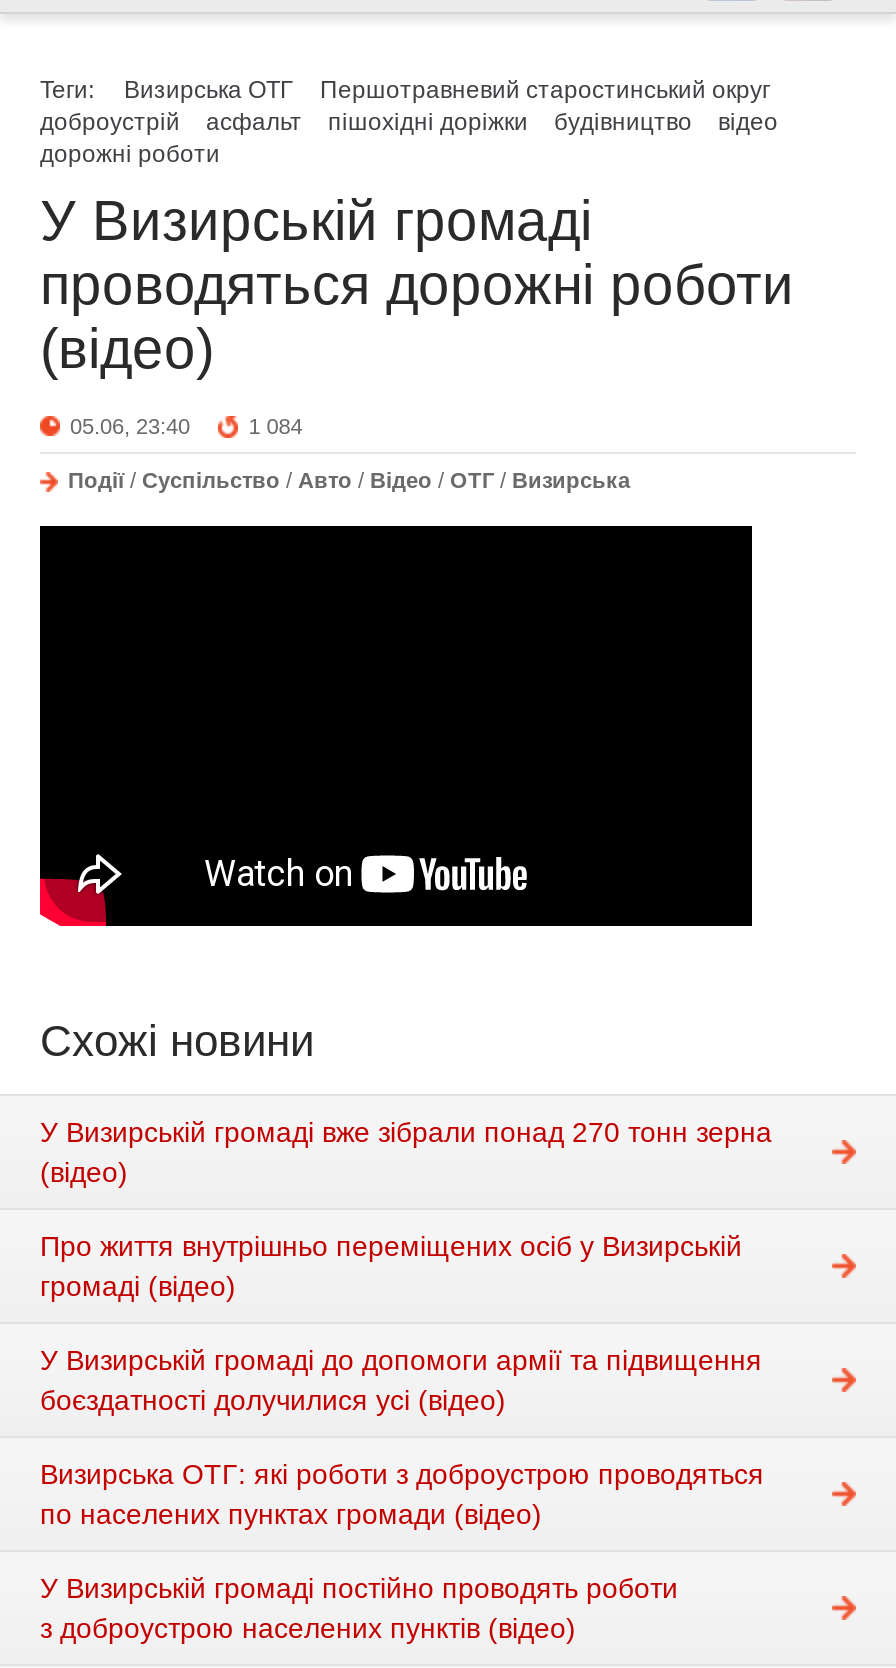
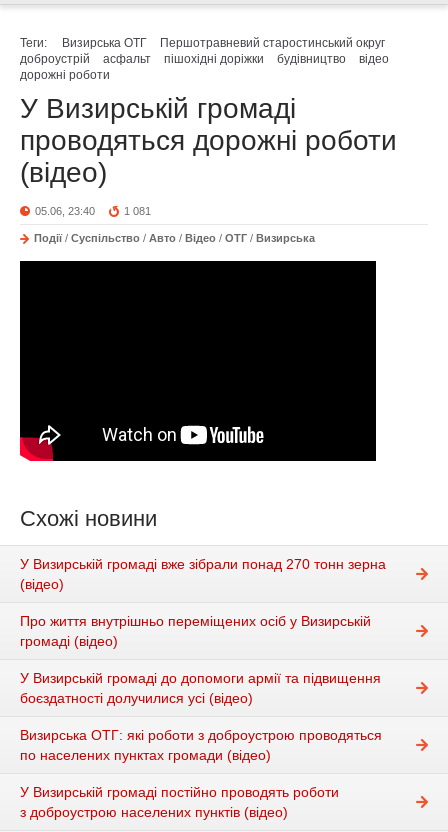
- 1 084
+ 1 081
